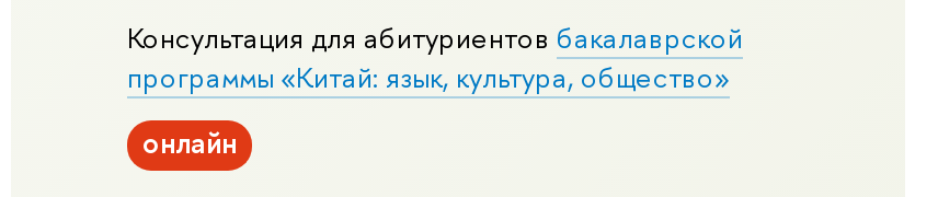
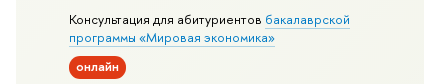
- программы «Китай: язык, культура, общество»
+ программы «Мировая экономика»
